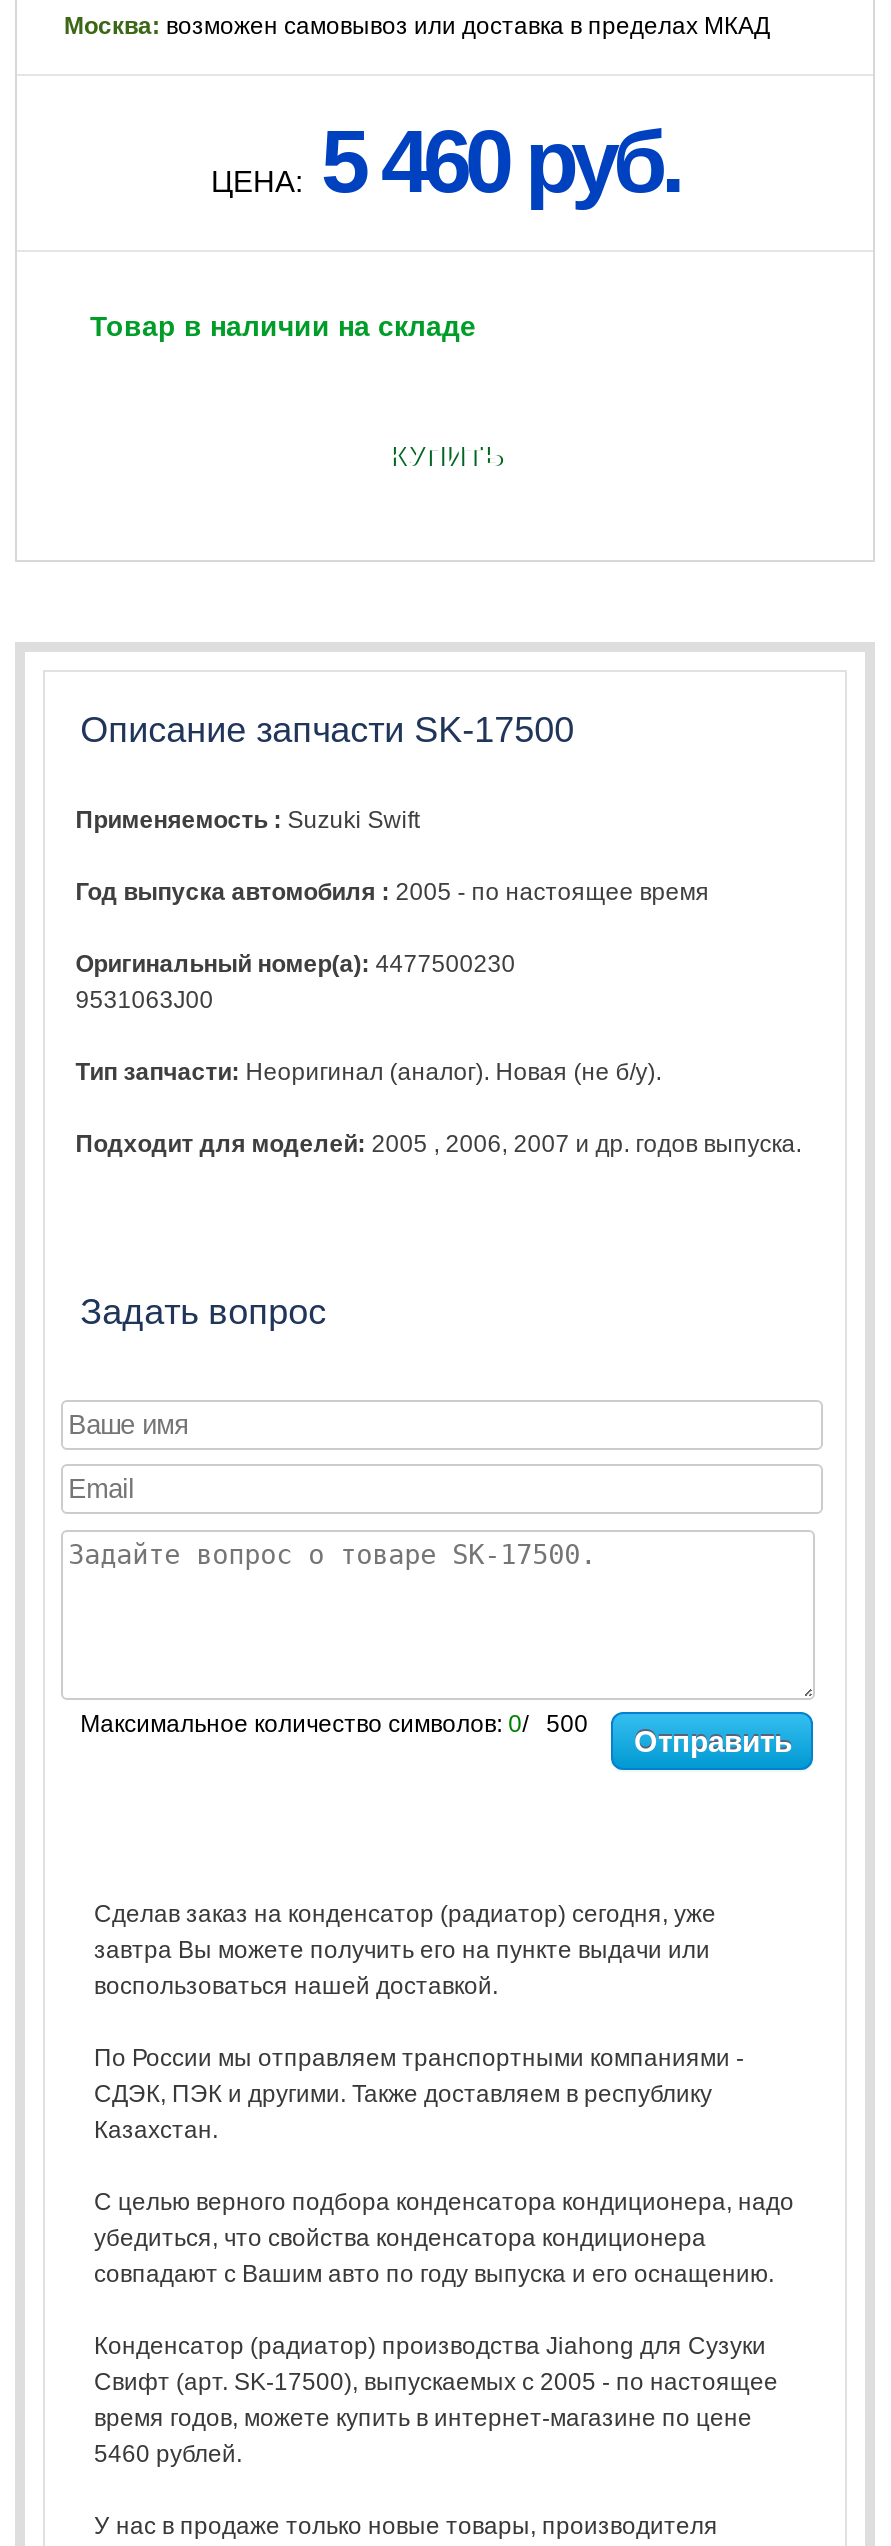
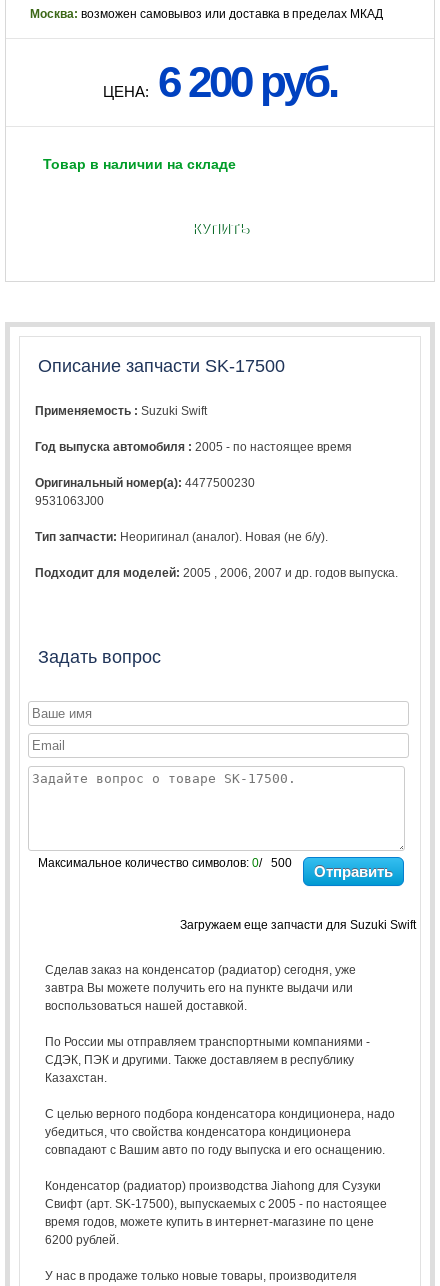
- ЦЕНА: 5 460 руб.
+ ЦЕНА: 6 200 руб.

+ Загружаем еще запчасти для Suzuki Swift

- 5460 рублей.
+ 6200 рублей.
